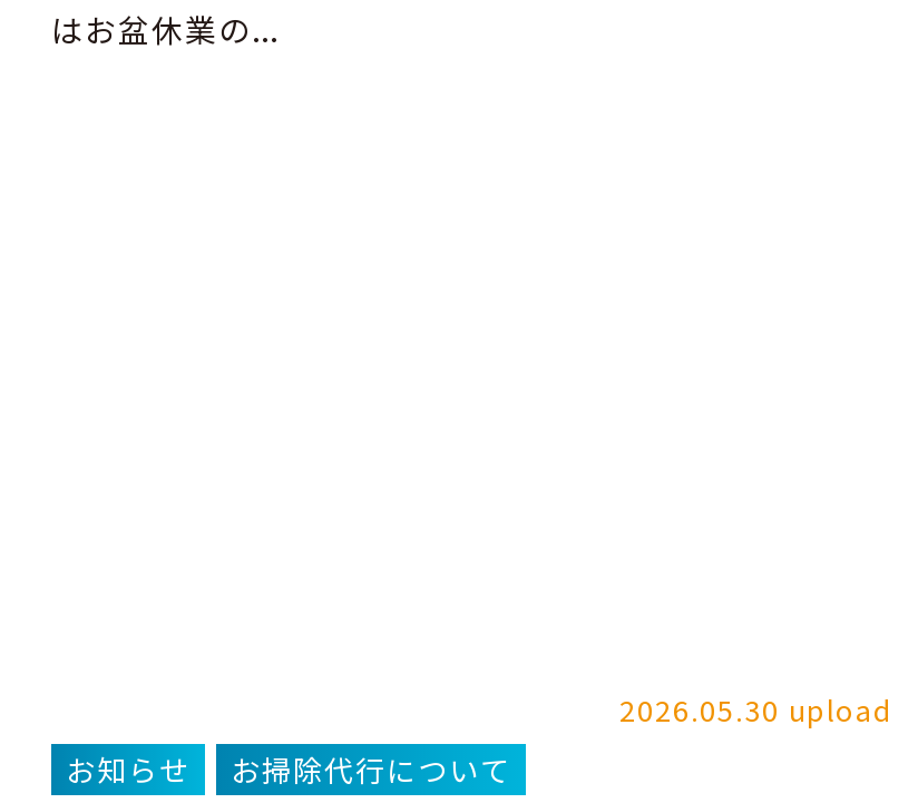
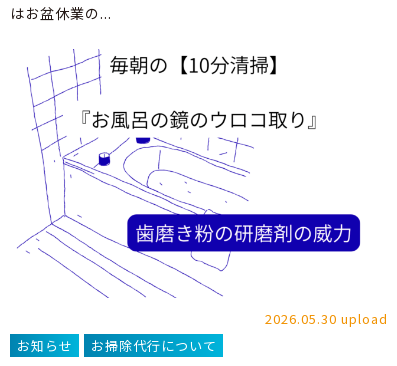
+ [image]
